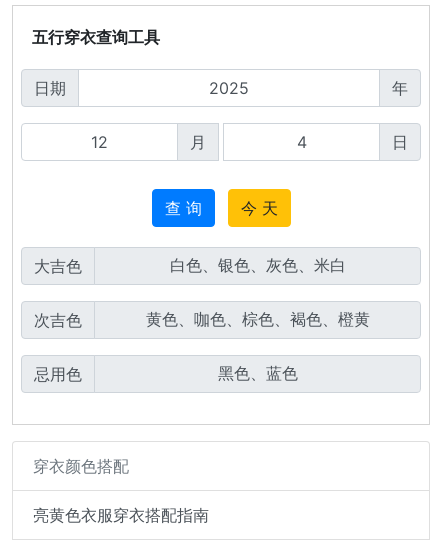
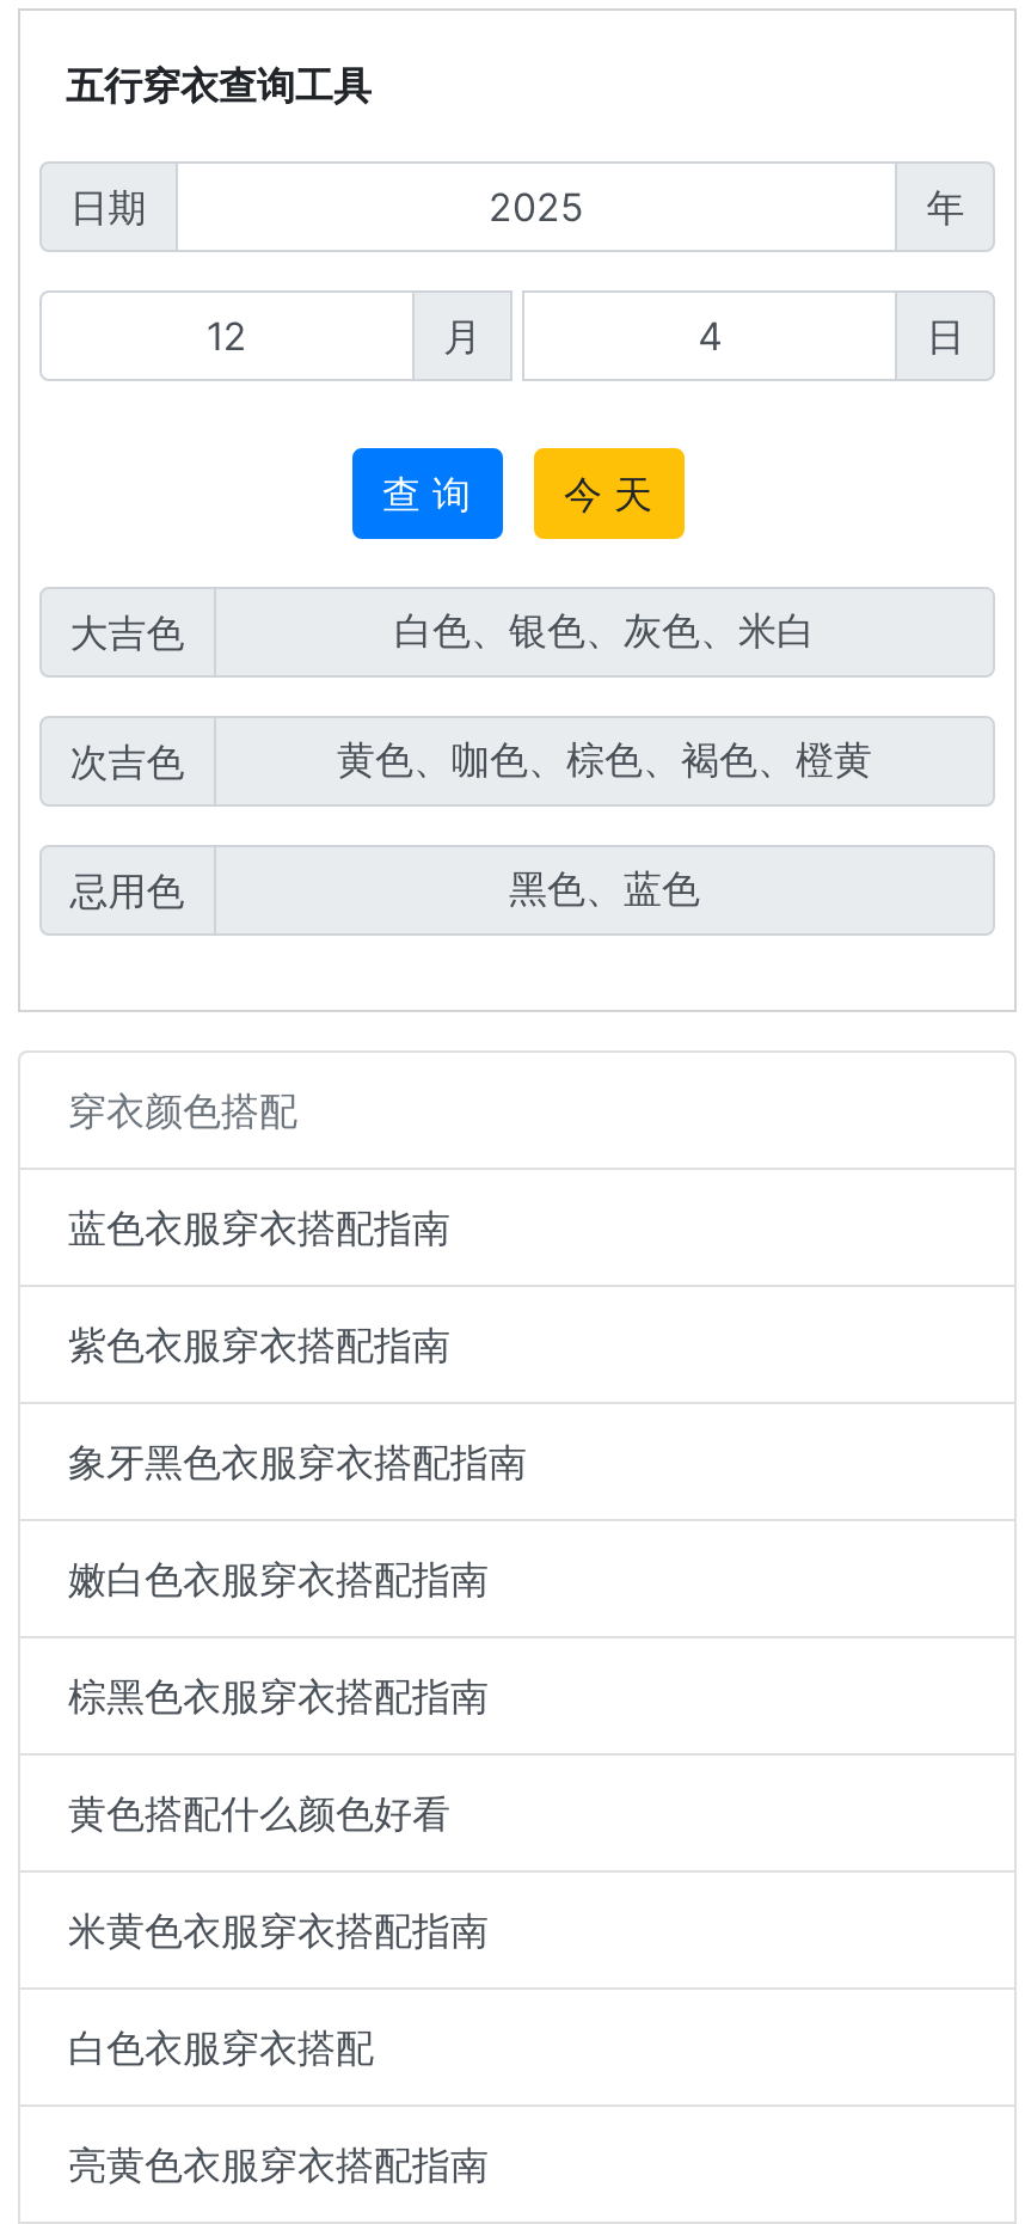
+ 蓝色衣服穿衣搭配指南
+ 紫色衣服穿衣搭配指南
+ 象牙黑色衣服穿衣搭配指南
+ 嫩白色衣服穿衣搭配指南
+ 棕黑色衣服穿衣搭配指南
+ 黄色搭配什么颜色好看
+ 米黄色衣服穿衣搭配指南
+ 白色衣服穿衣搭配
